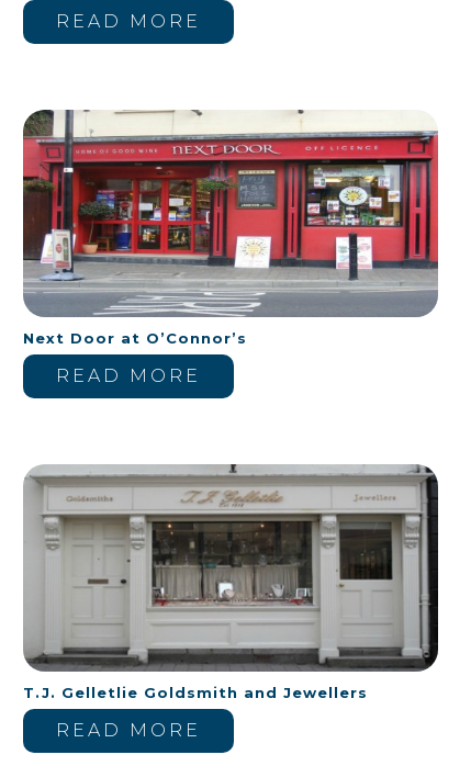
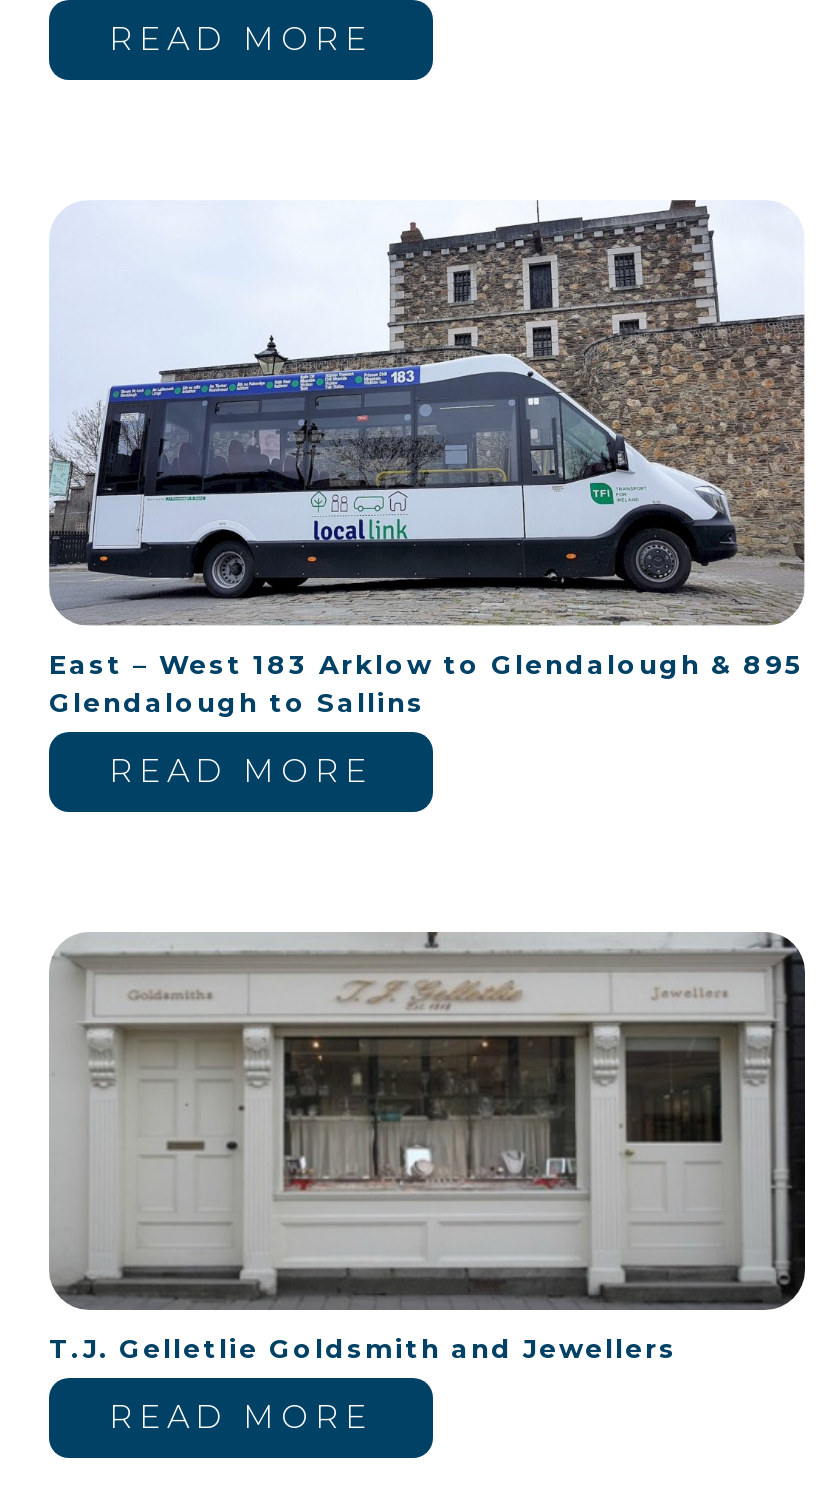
- [image]
- Next Door at O’Connor’s
+ [image]
+ East – West 183 Arklow to Glendalough & 895
+ Glendalough to Sallins
